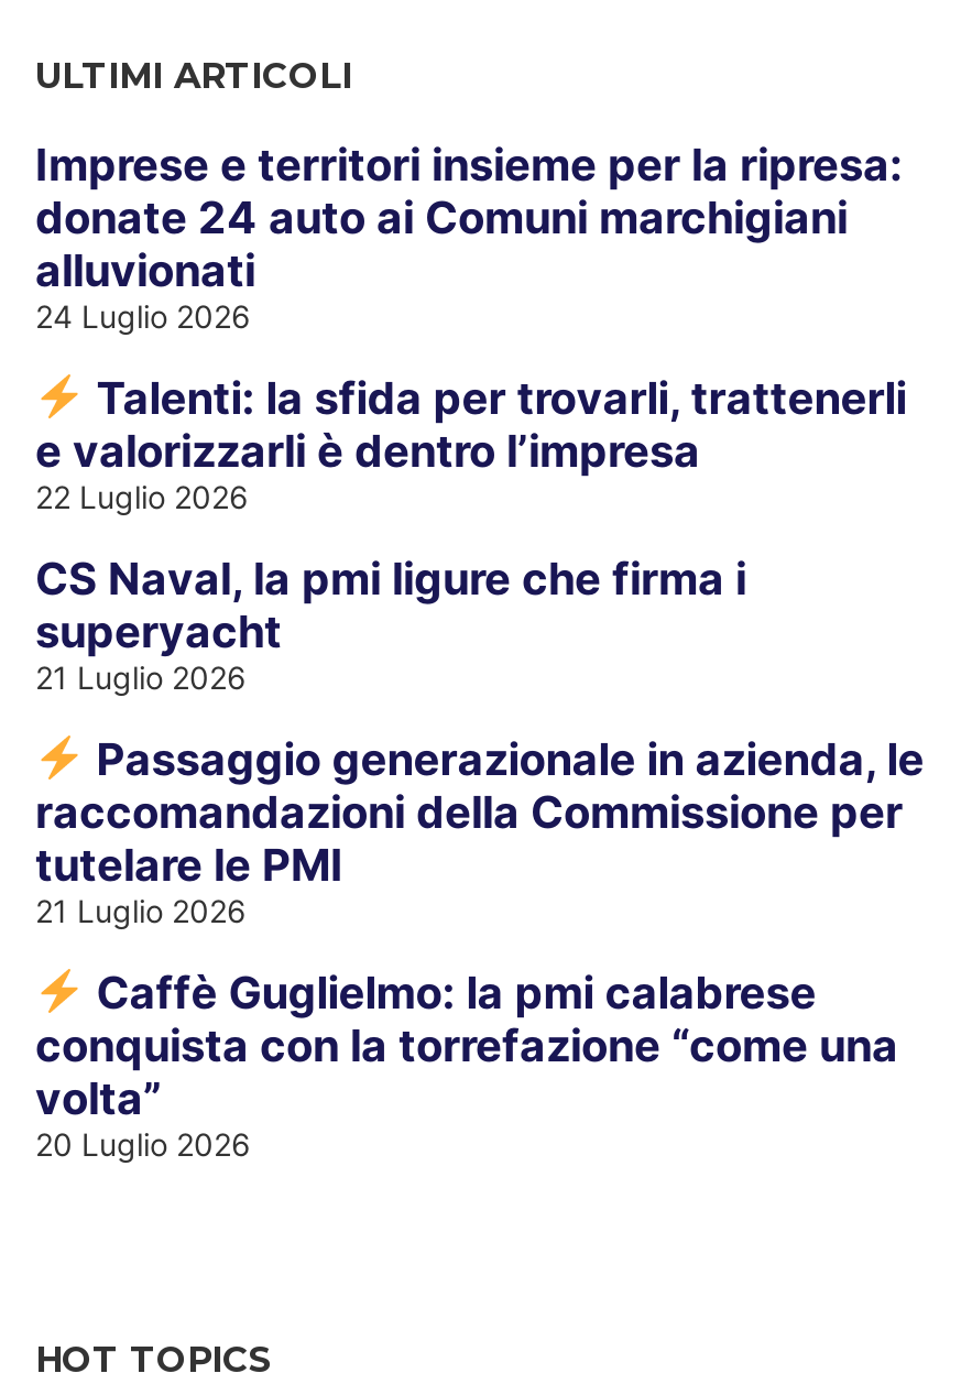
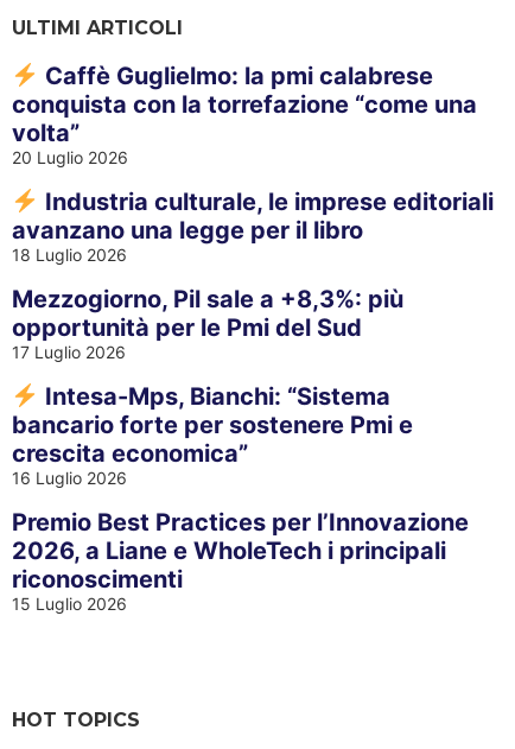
- Imprese e territori insieme per la ripresa:
- donate 24 auto ai Comuni marchigiani
- alluvionati
- 24 Luglio 2026
- Talenti: la sfida per trovarli, trattenerli
- e valorizzarli è dentro l’impresa
- 22 Luglio 2026
- CS Naval, la pmi ligure che firma i
- superyacht
- 21 Luglio 2026
- Passaggio generazionale in azienda, le
- raccomandazioni della Commissione per
- tutelare le PMI
- 21 Luglio 2026

moved up: Caffè Guglielmo: la pmi calabrese | conquista con la torrefazione “come una | volta” | 20 Luglio 2026

+ Industria culturale, le imprese editoriali
+ avanzano una legge per il libro
+ 18 Luglio 2026
+ Mezzogiorno, Pil sale a +8,3%: più
+ opportunità per le Pmi del Sud
+ 17 Luglio 2026
+ Intesa-Mps, Bianchi: “Sistema
+ bancario forte per sostenere Pmi e
+ crescita economica”
+ 16 Luglio 2026
+ Premio Best Practices per l’Innovazione
+ 2026, a Liane e WholeTech i principali
+ riconoscimenti
+ 15 Luglio 2026
